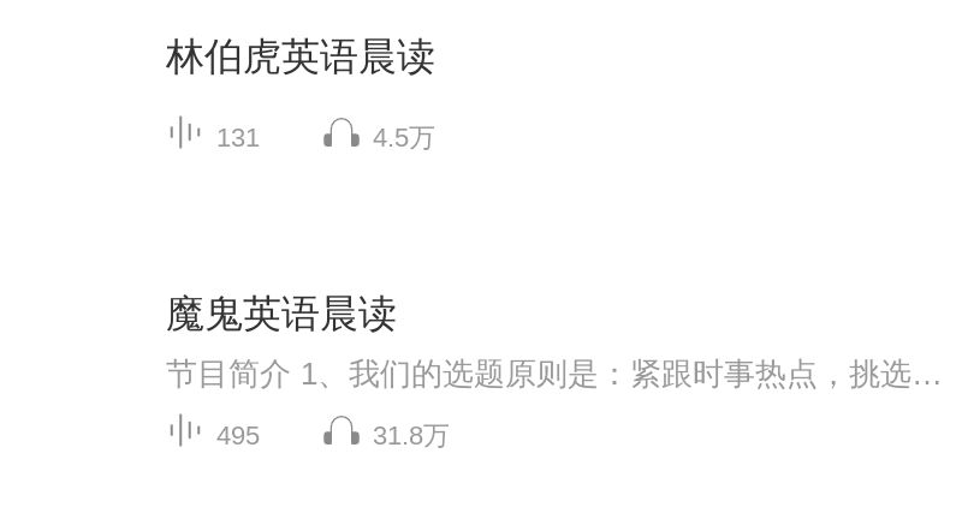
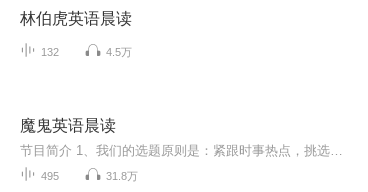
- 131
+ 132
